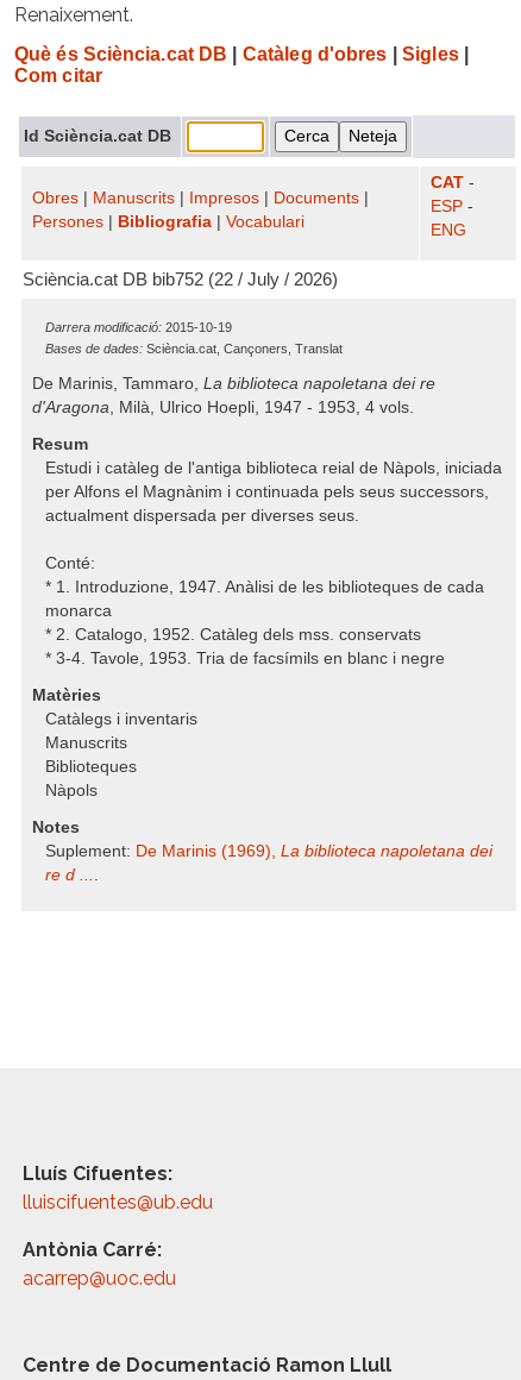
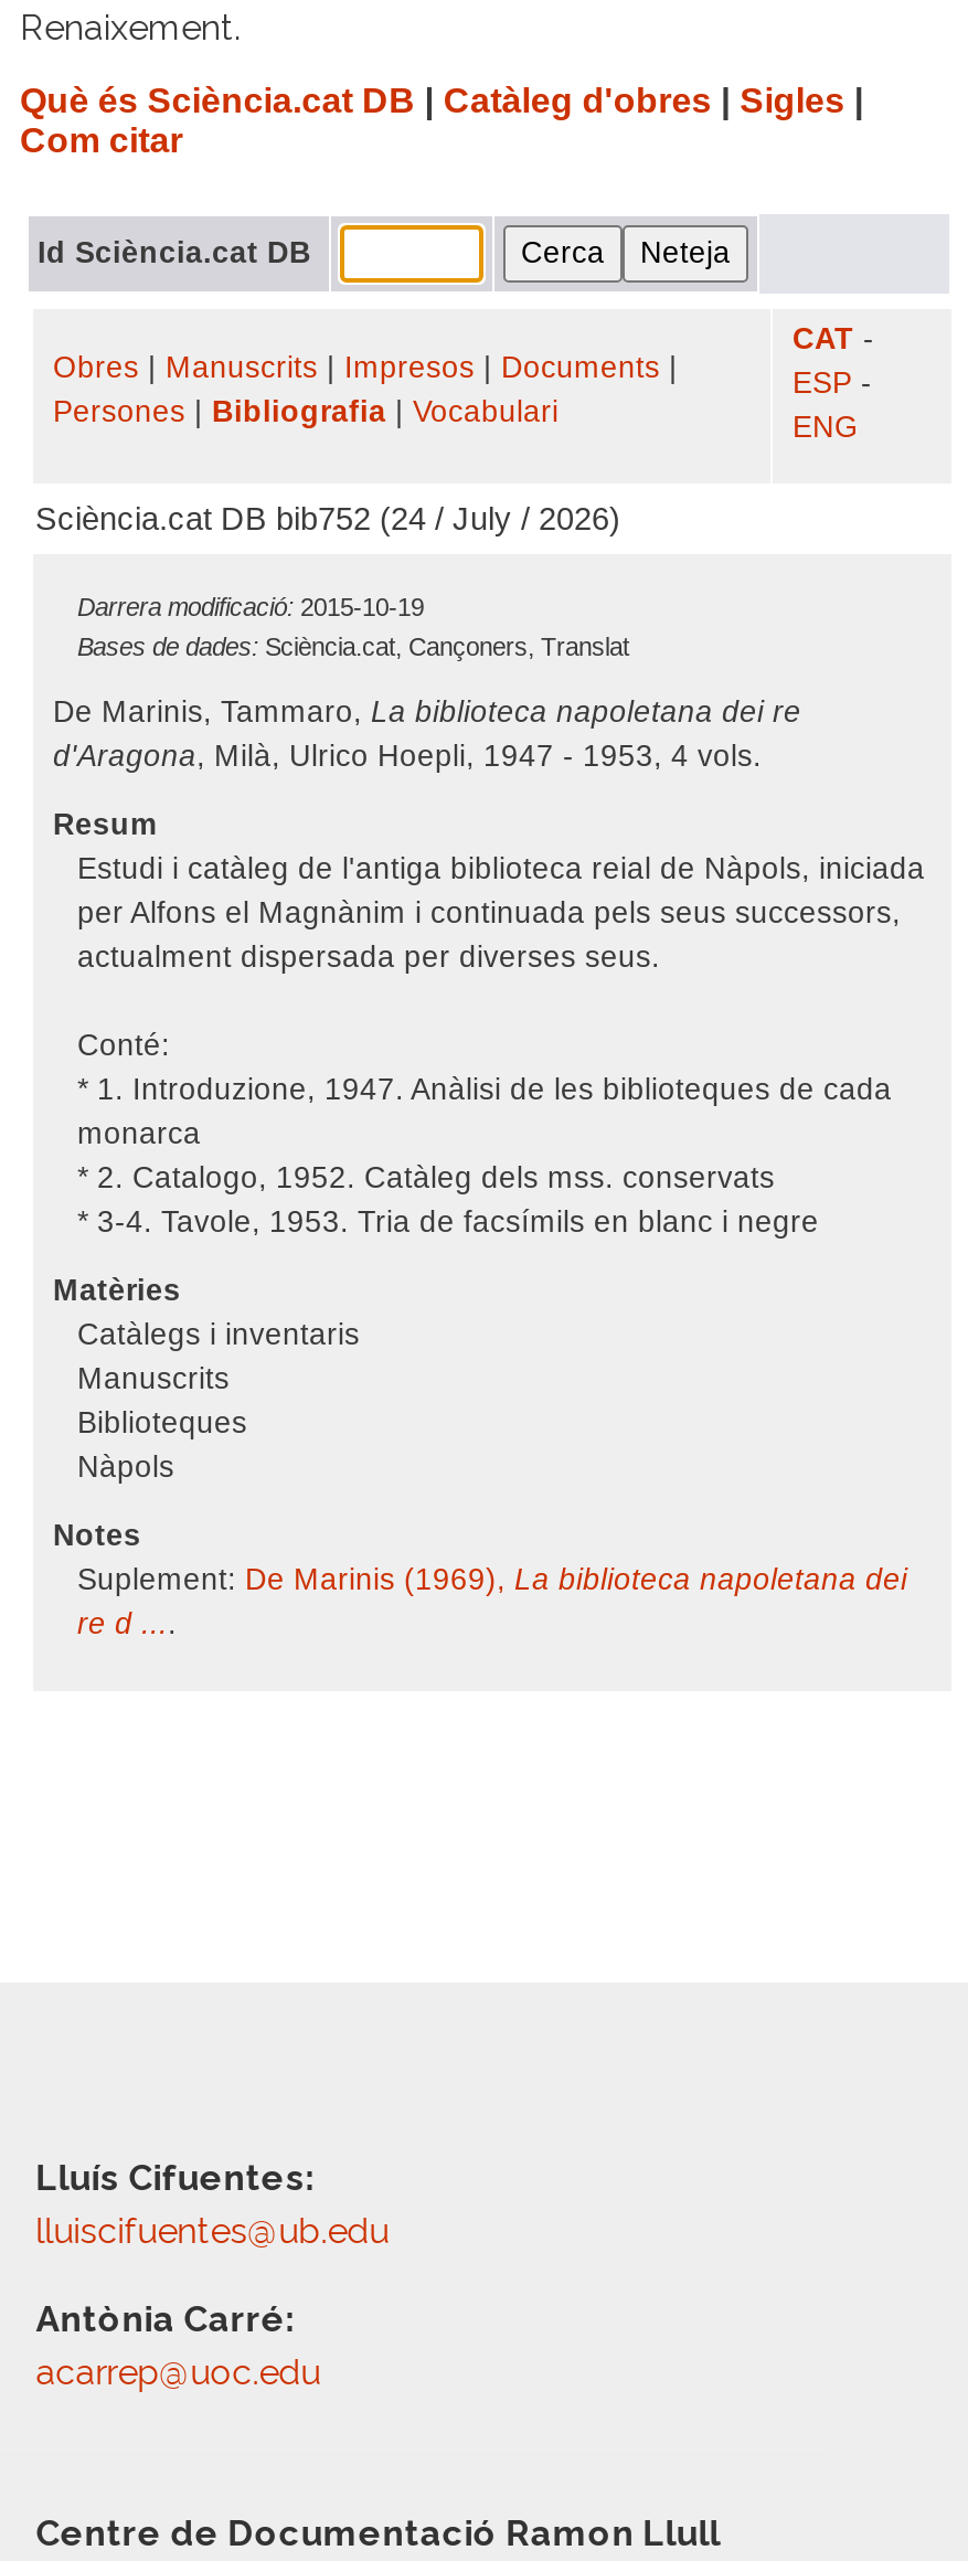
- Sciència.cat DB bib752 (22 / July / 2026)
+ Sciència.cat DB bib752 (24 / July / 2026)
